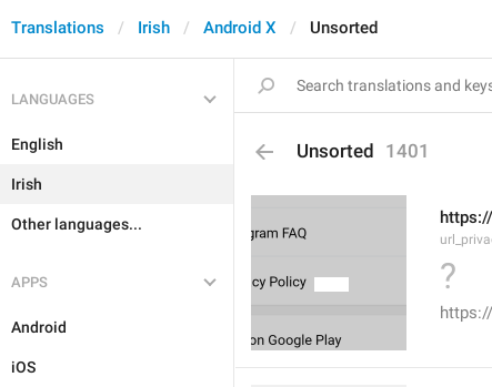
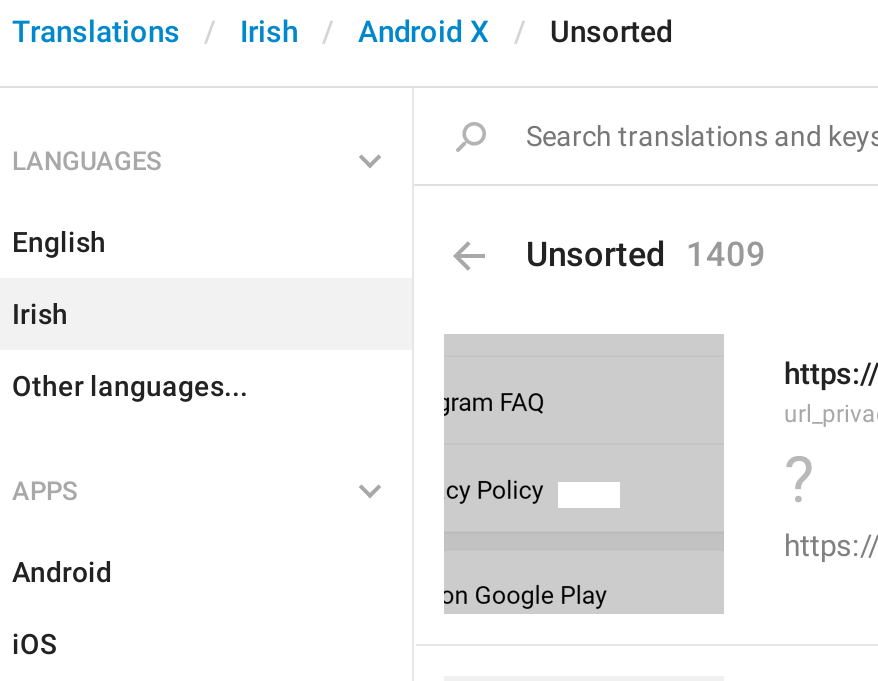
- Unsorted 1401
+ Unsorted 1409
